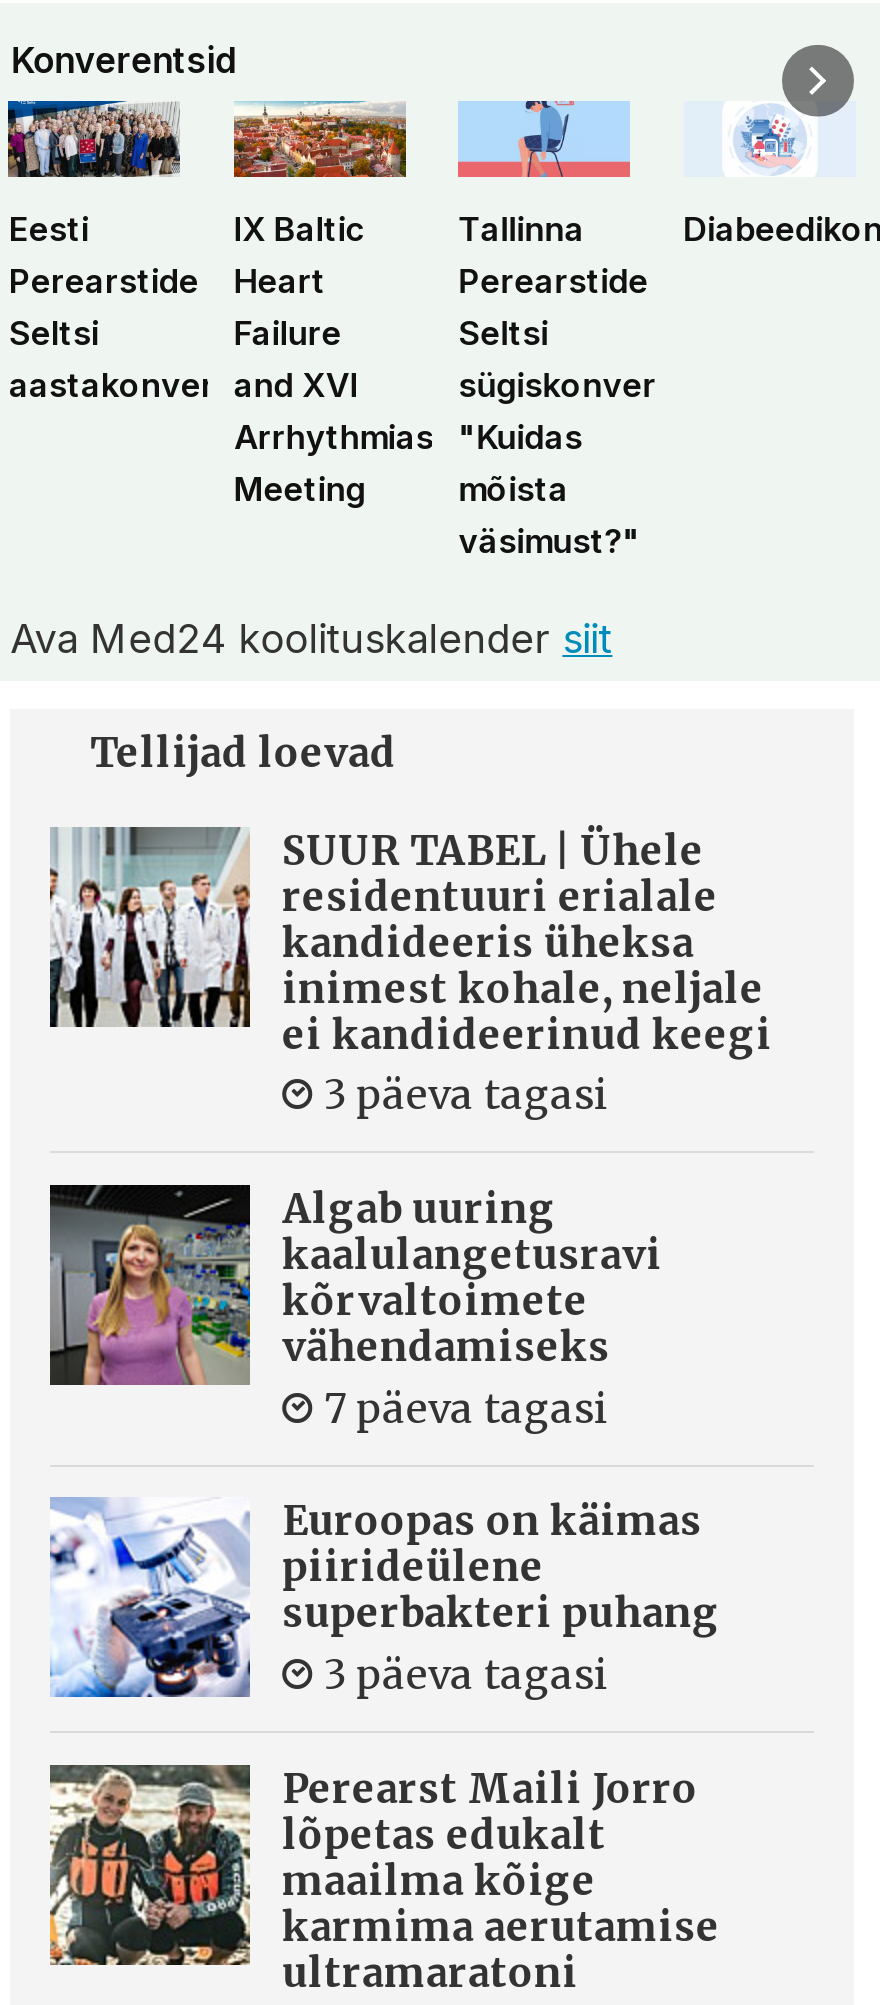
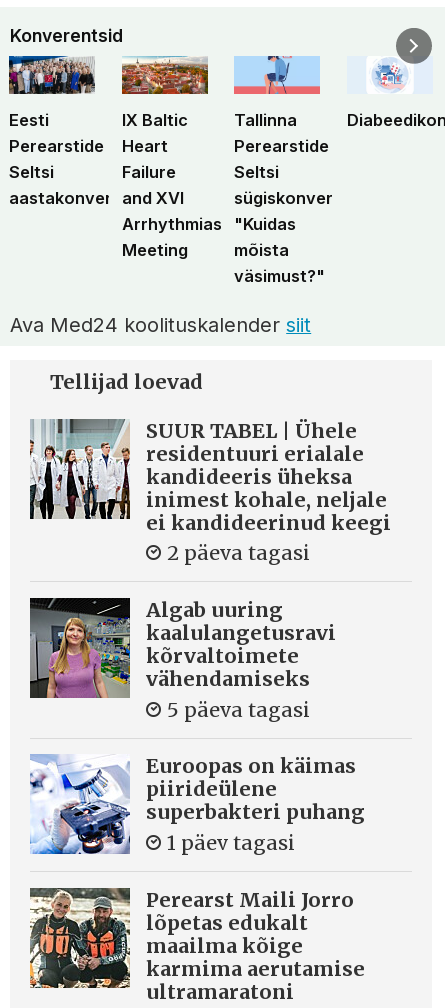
- 3 päeva tagasi
+ 2 päeva tagasi

- 7 päeva tagasi
+ 5 päeva tagasi

- 3 päeva tagasi
+ 1 päev tagasi
